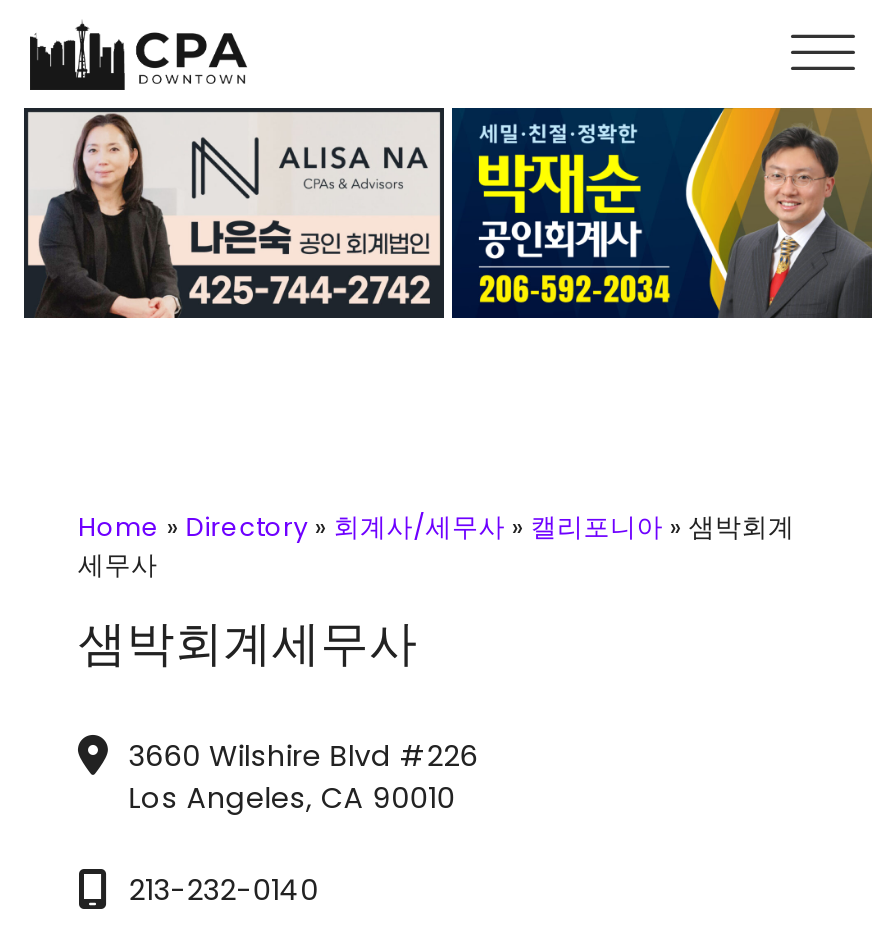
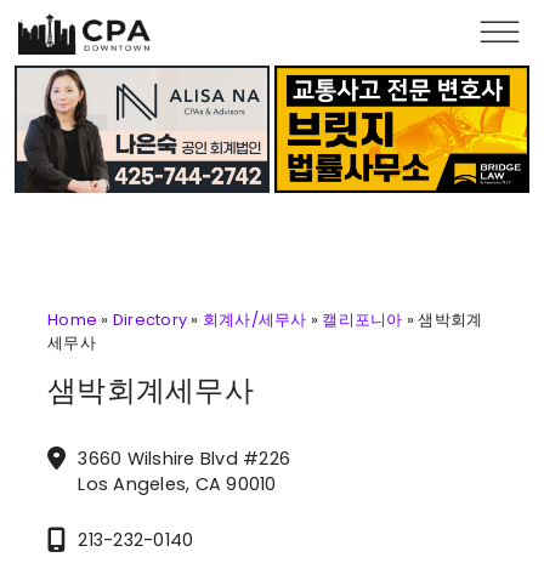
- [image]
+ [image]
